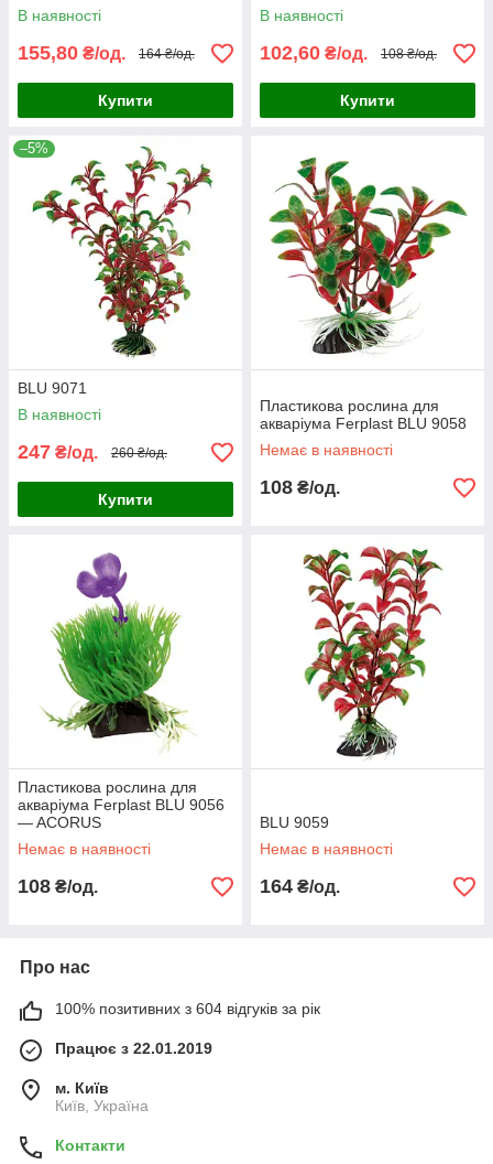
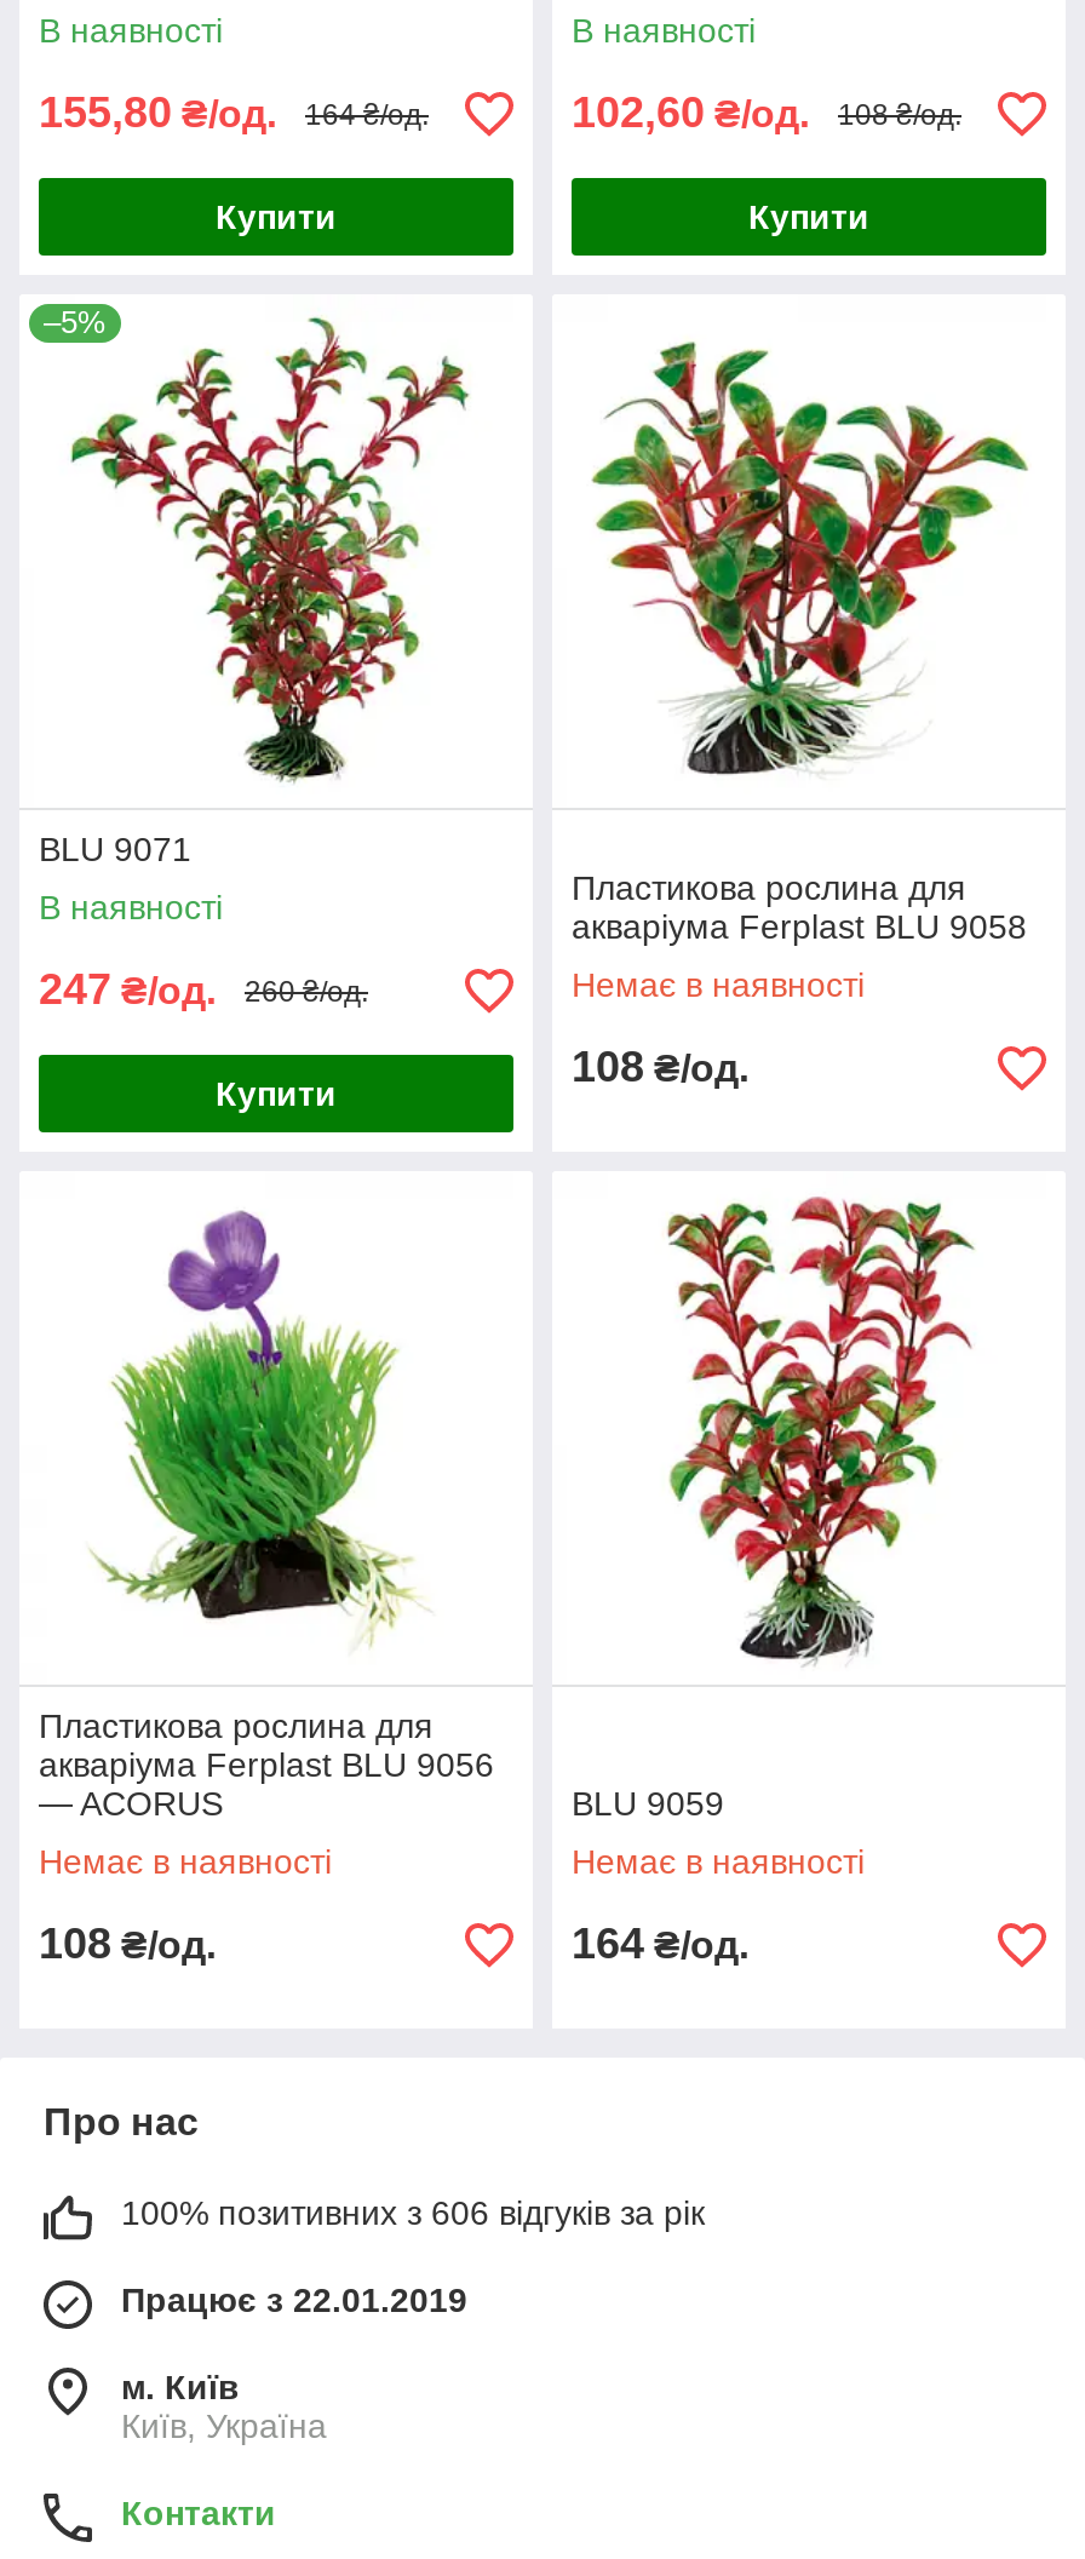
- 100% позитивних з 604 відгуків за рік
+ 100% позитивних з 606 відгуків за рік
